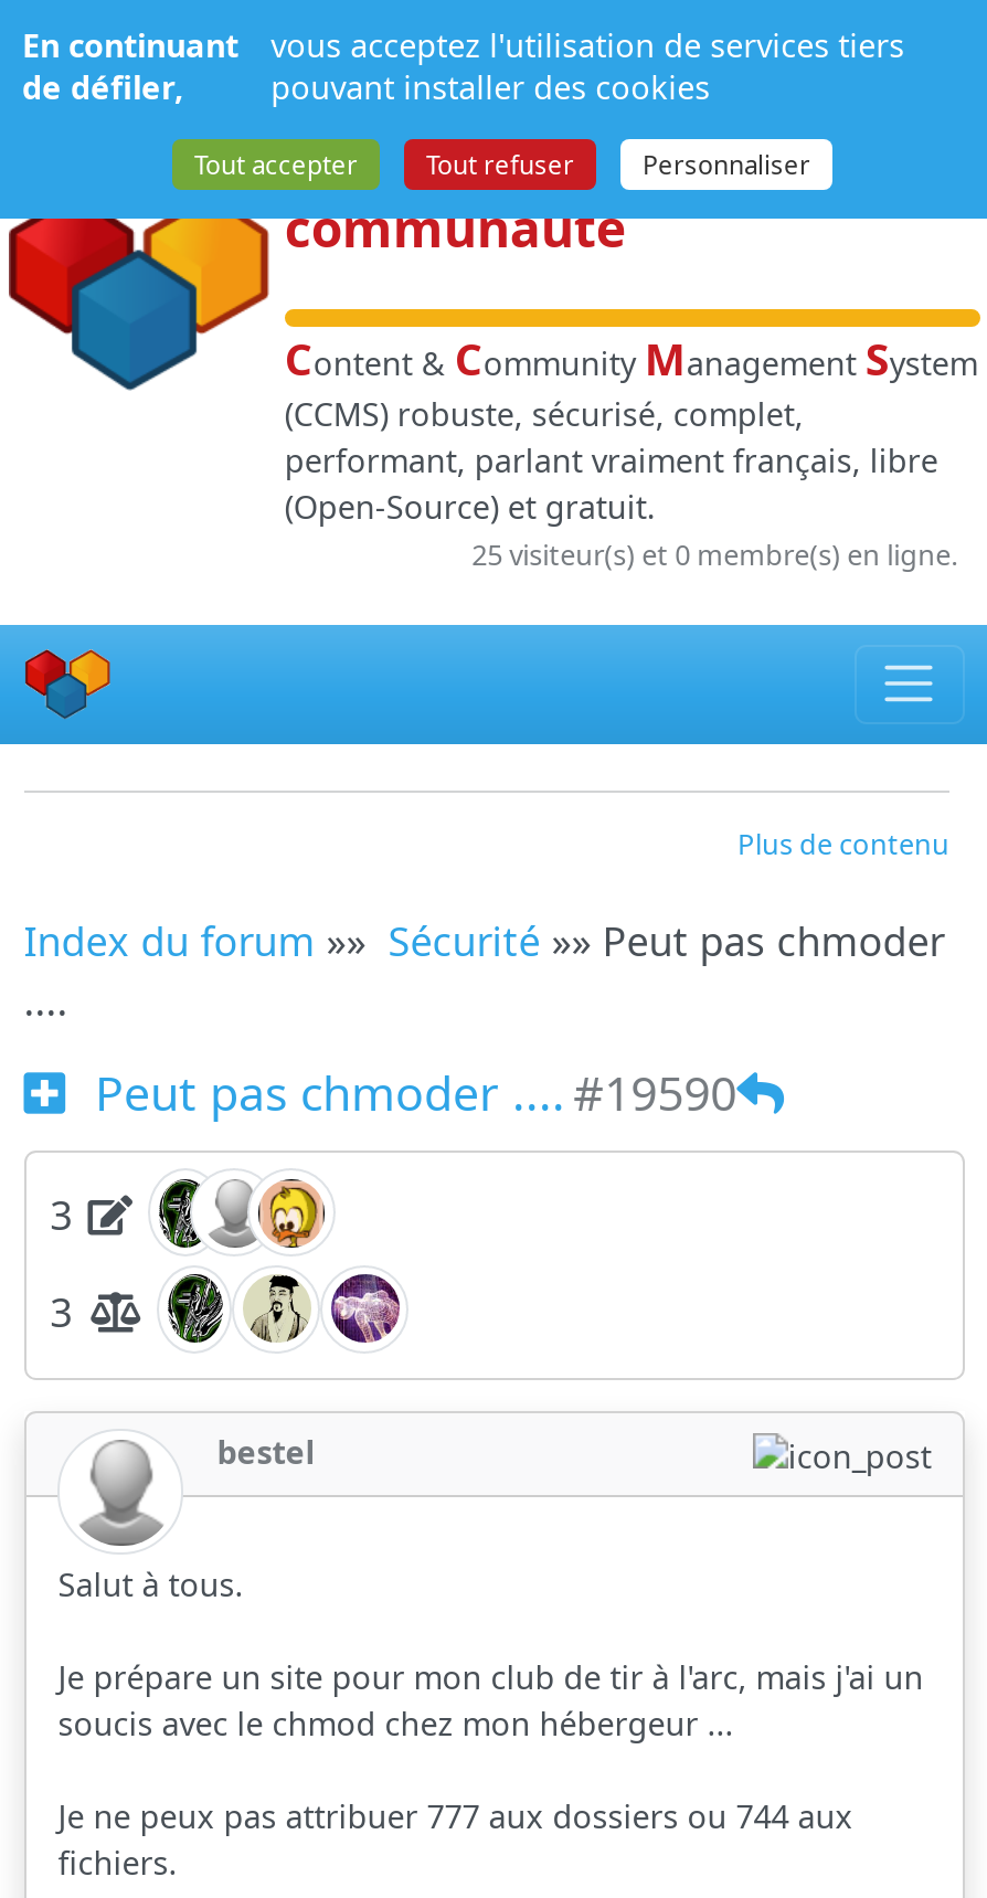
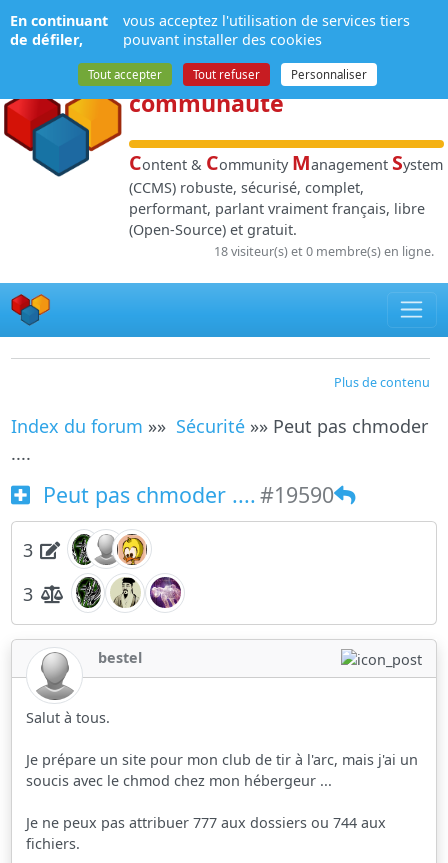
- 25 visiteur(s) et 0 membre(s) en ligne.
+ 18 visiteur(s) et 0 membre(s) en ligne.
